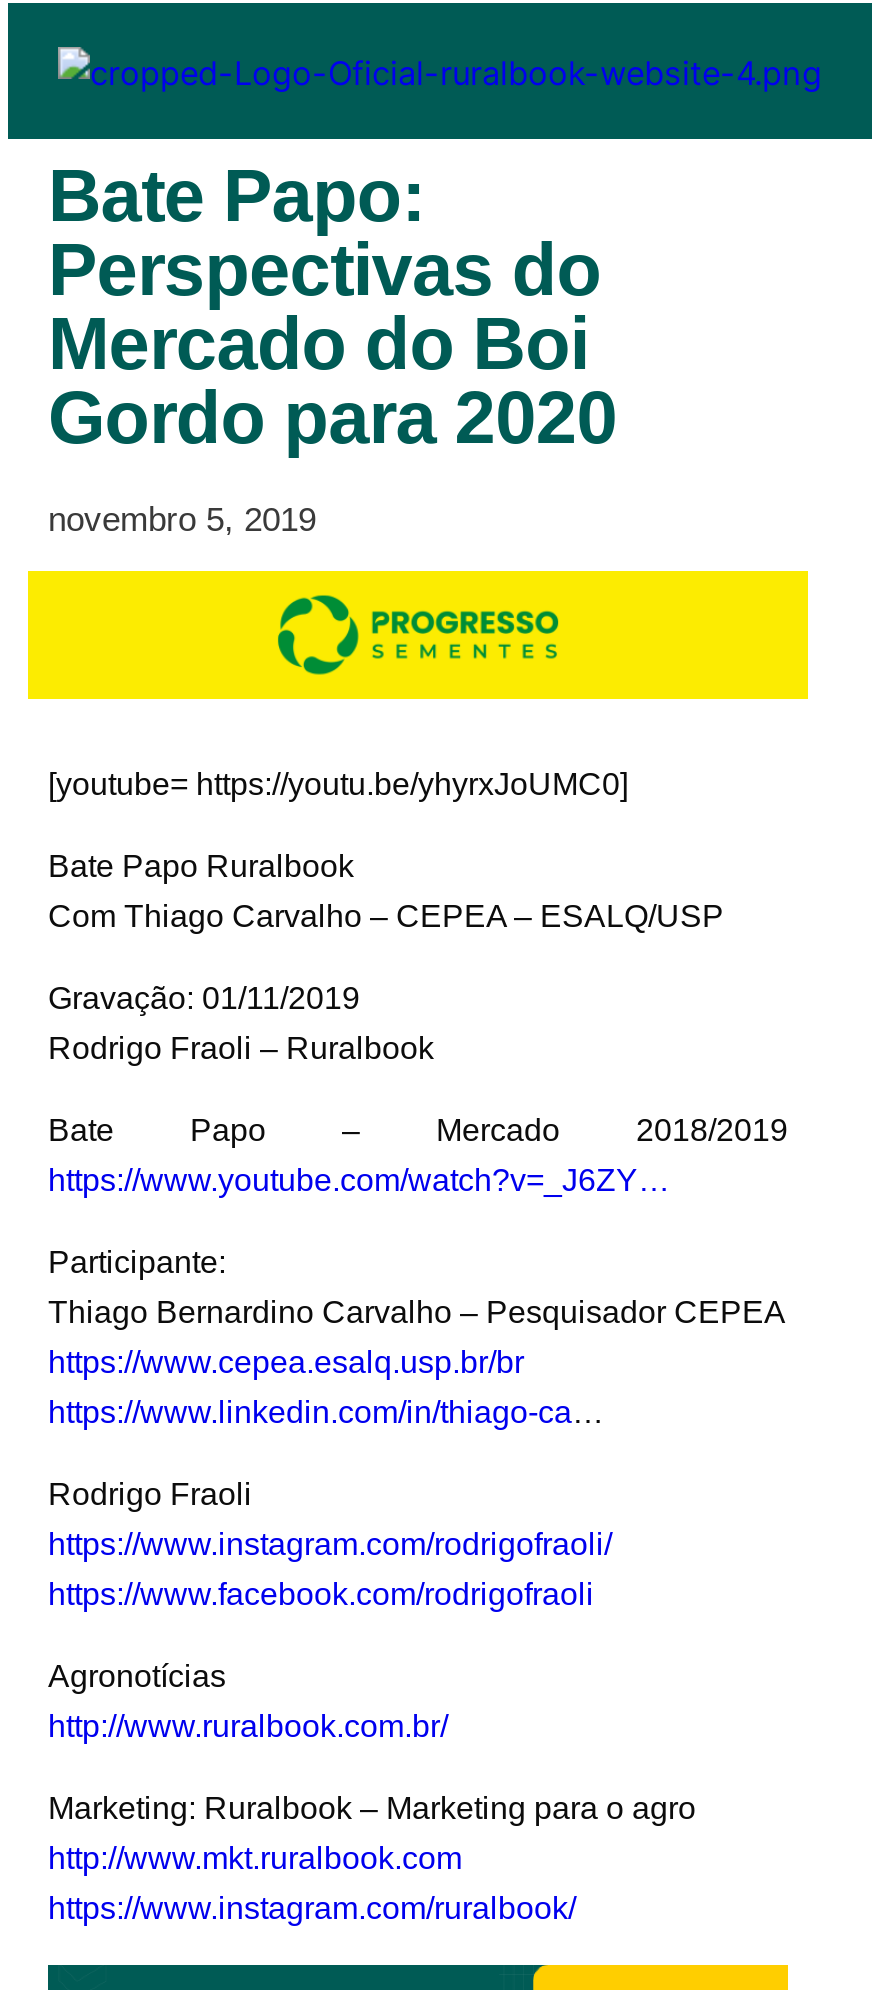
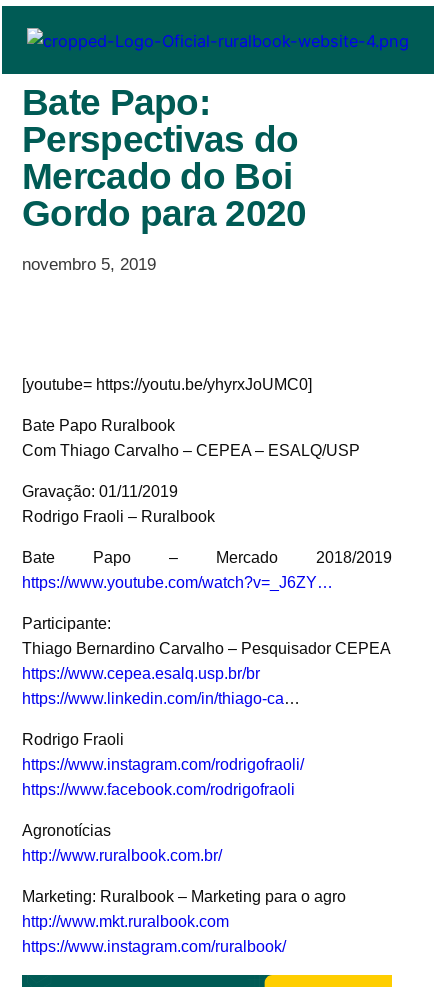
- [image]
